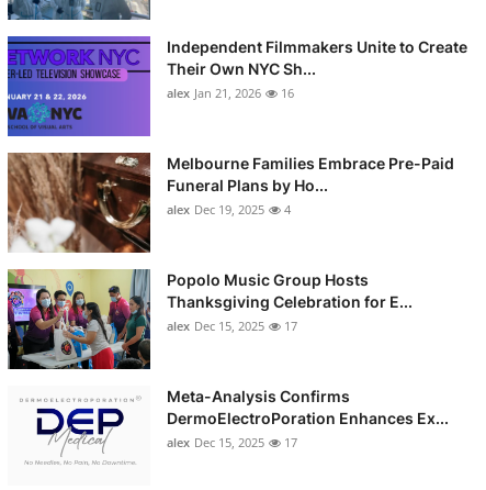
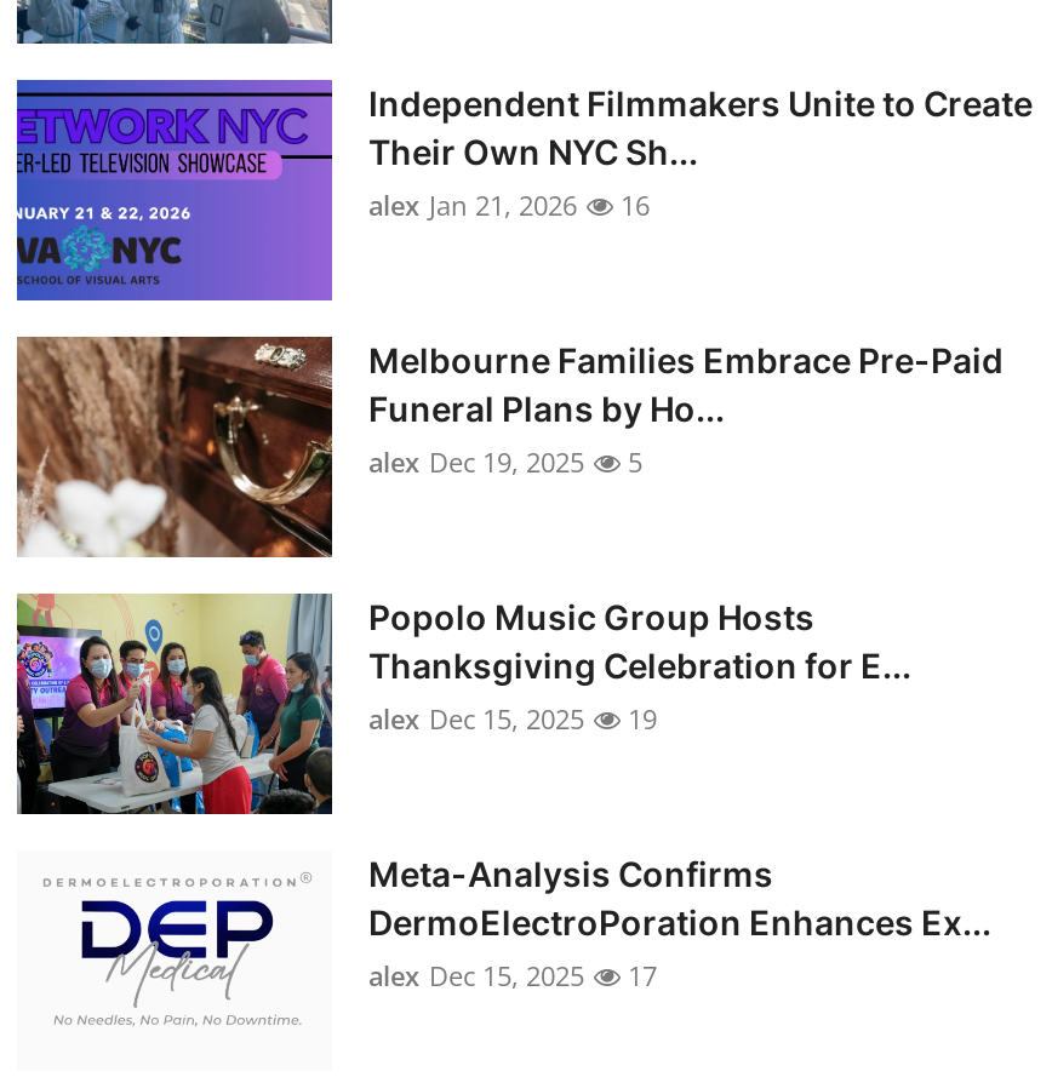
- alex Dec 19, 2025 4
+ alex Dec 19, 2025 5

- alex Dec 15, 2025 17
+ alex Dec 15, 2025 19
